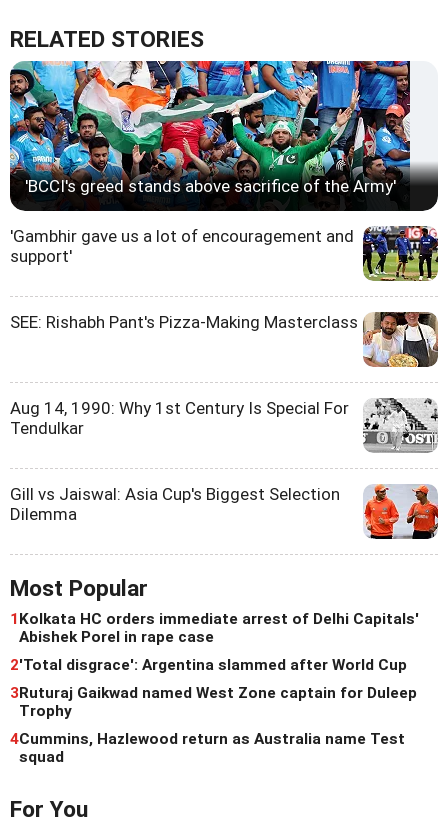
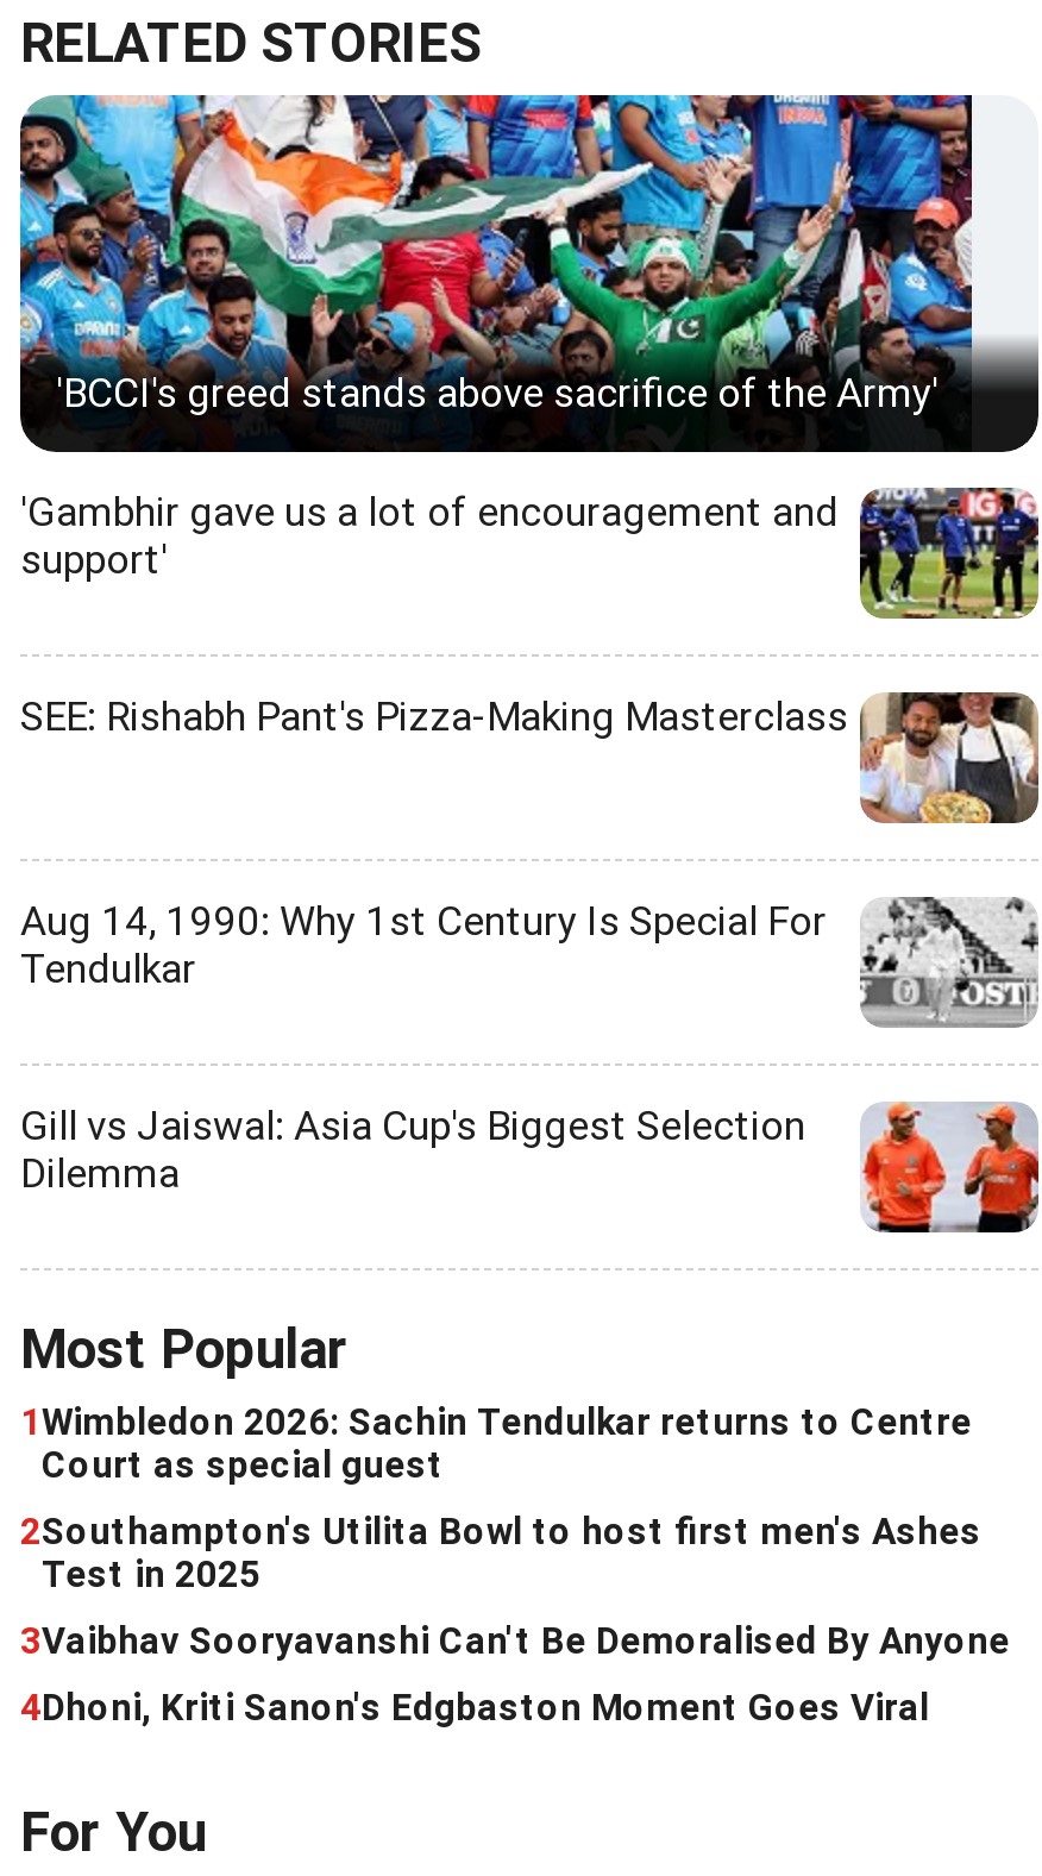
- 1Kolkata HC orders immediate arrest of Delhi Capitals'
- Abishek Porel in rape case
+ 1Wimbledon 2026: Sachin Tendulkar returns to Centre
+ Court as special guest

- 2'Total disgrace': Argentina slammed after World Cup
+ 2Southampton's Utilita Bowl to host first men's Ashes
+ Test in 2025

- 3Ruturaj Gaikwad named West Zone captain for Duleep
- Trophy
+ 3Vaibhav Sooryavanshi Can't Be Demoralised By Anyone

- 4Cummins, Hazlewood return as Australia name Test
- squad
+ 4Dhoni, Kriti Sanon's Edgbaston Moment Goes Viral
